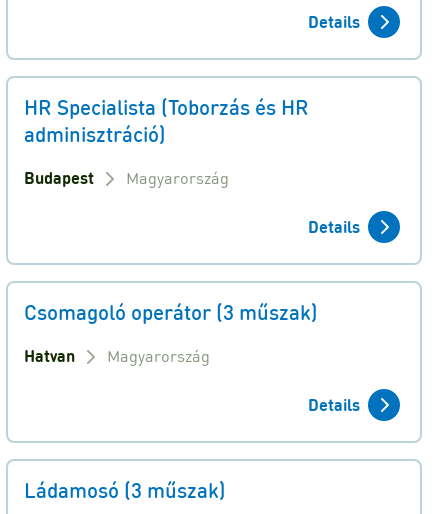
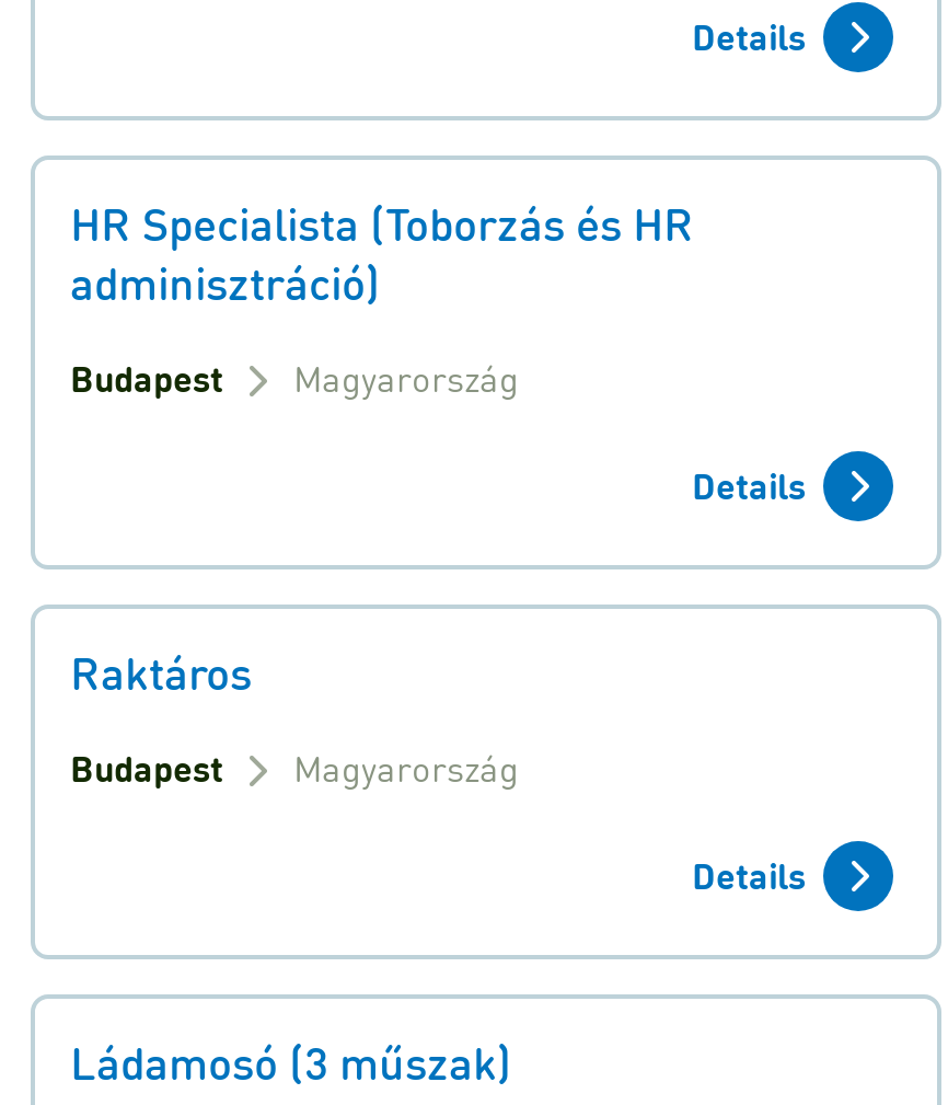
- Csomagoló operátor (3 műszak)
+ Raktáros

- Hatvan
+ Budapest
